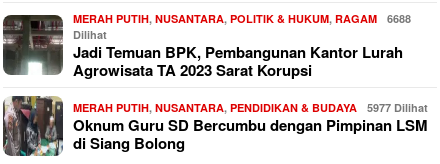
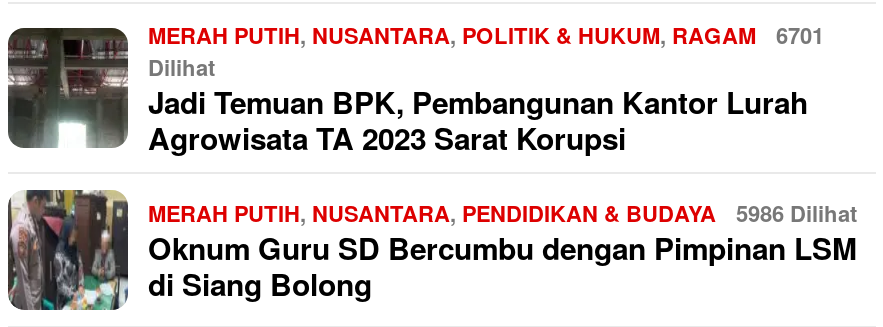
- MERAH PUTIH, NUSANTARA, POLITIK & HUKUM, RAGAM 6688
+ MERAH PUTIH, NUSANTARA, POLITIK & HUKUM, RAGAM 6701

- MERAH PUTIH, NUSANTARA, PENDIDIKAN & BUDAYA 5977 Dilihat
+ MERAH PUTIH, NUSANTARA, PENDIDIKAN & BUDAYA 5986 Dilihat
